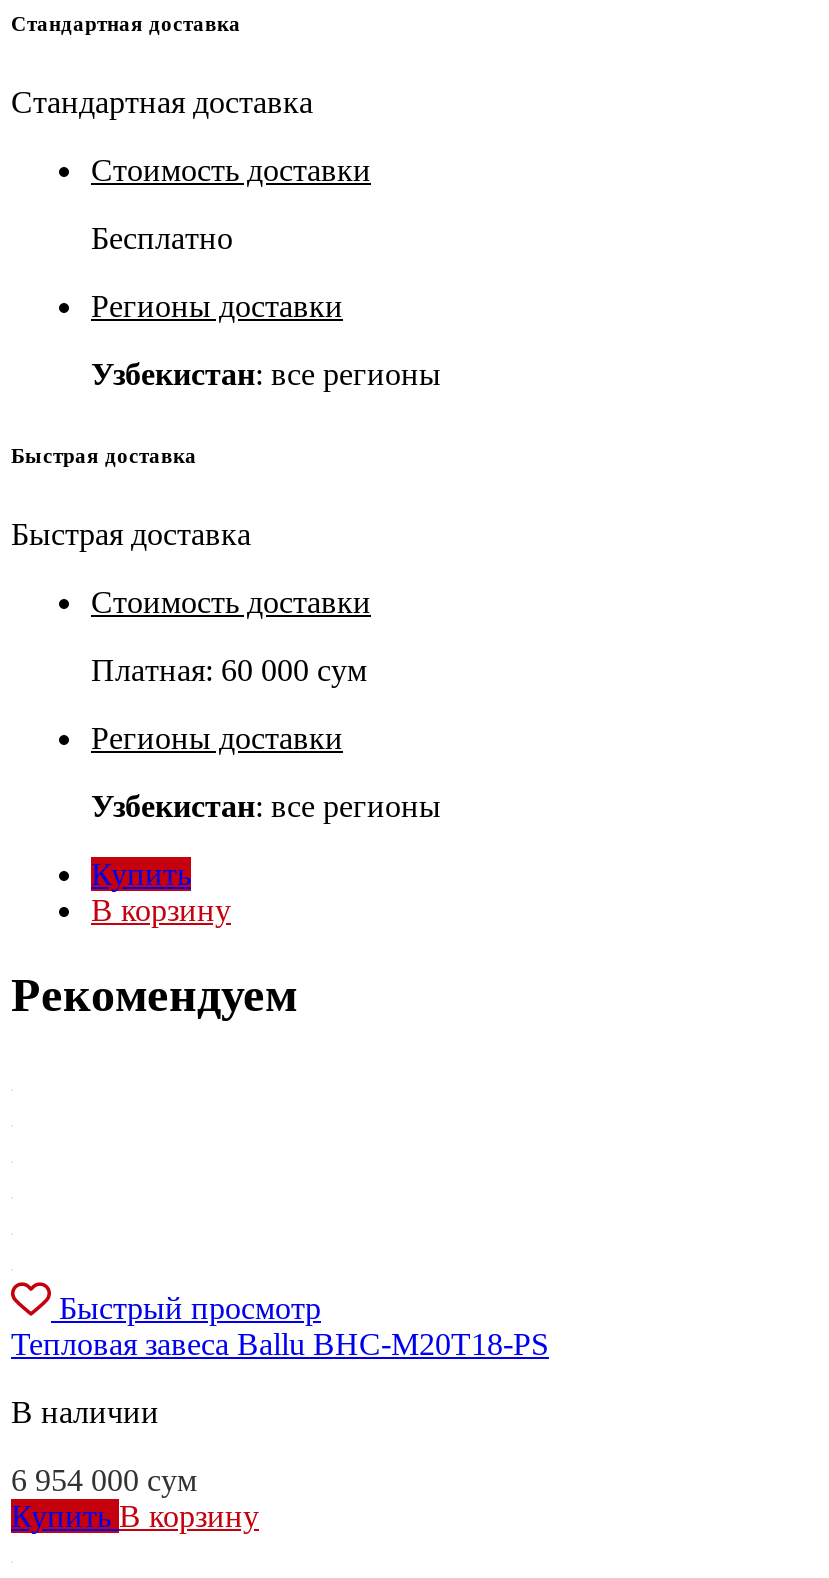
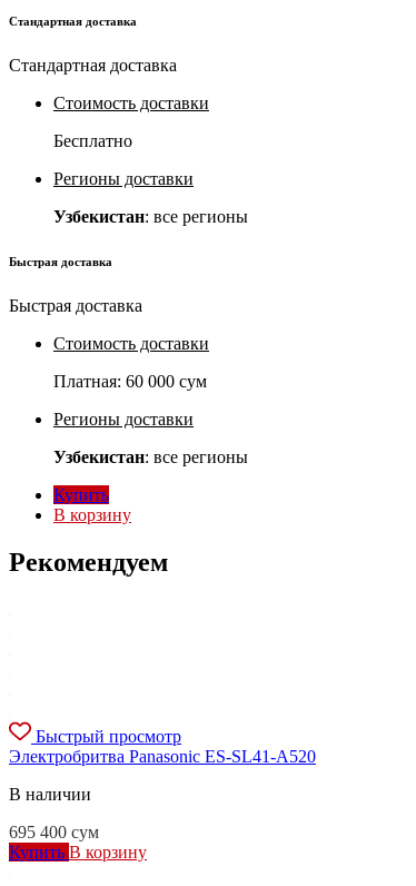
- Тепловая завеса Ballu BHC-M20T18-PS
+ Электробритва Panasonic ES-SL41-A520

- 6 954 000 сум
+ 695 400 сум
